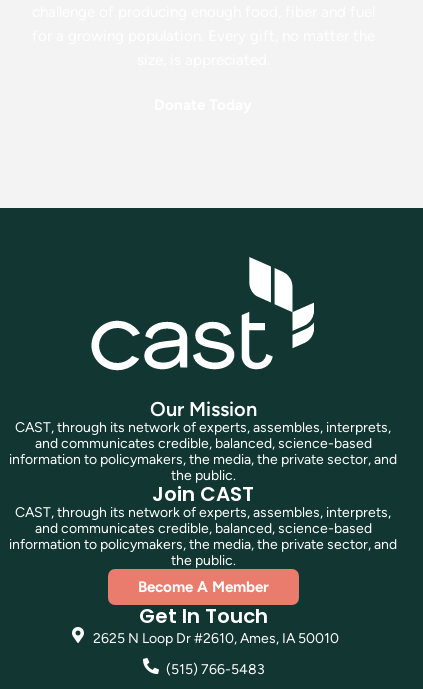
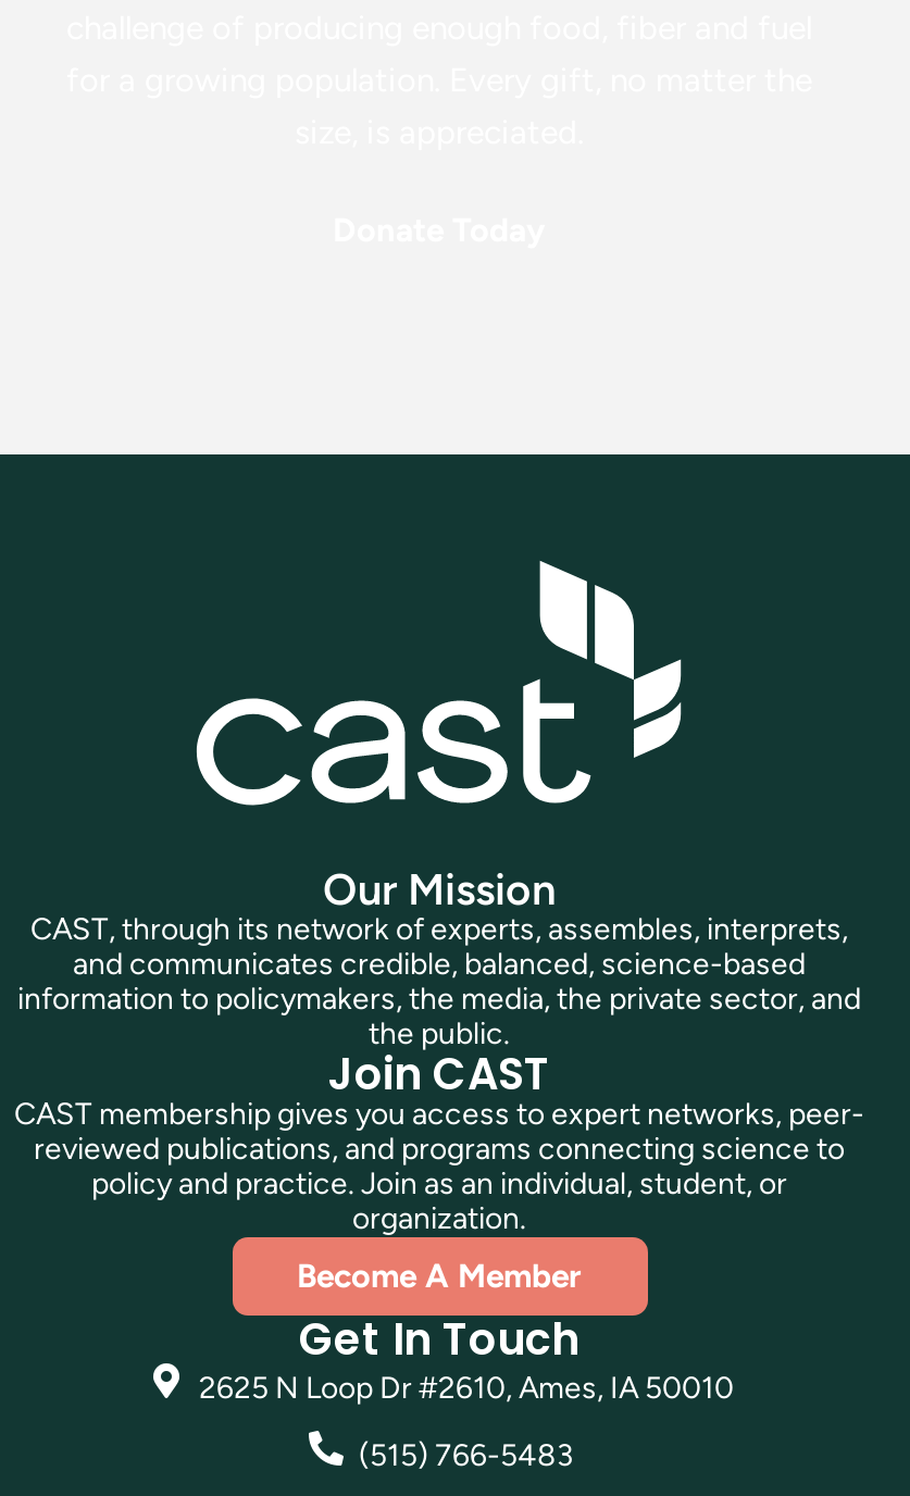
- CAST, through its network of experts, assembles, interprets,
- and communicates credible, balanced, science-based
- information to policymakers, the media, the private sector, and
- the public.
+ CAST membership gives you access to expert networks, peer-
+ reviewed publications, and programs connecting science to
+ policy and practice. Join as an individual, student, or
+ organization.
